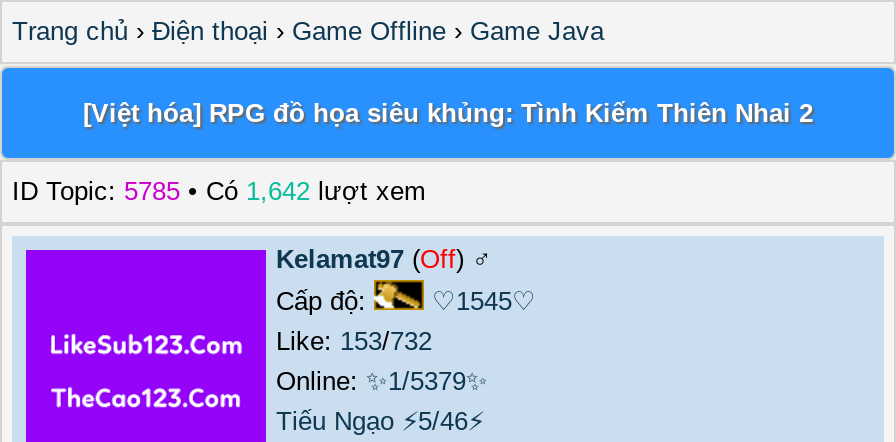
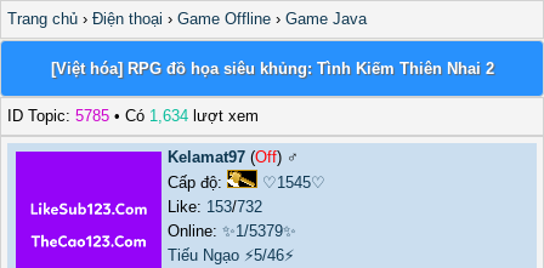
- ID Topic: 5785 • Có 1,642 lượt xem
+ ID Topic: 5785 • Có 1,634 lượt xem
